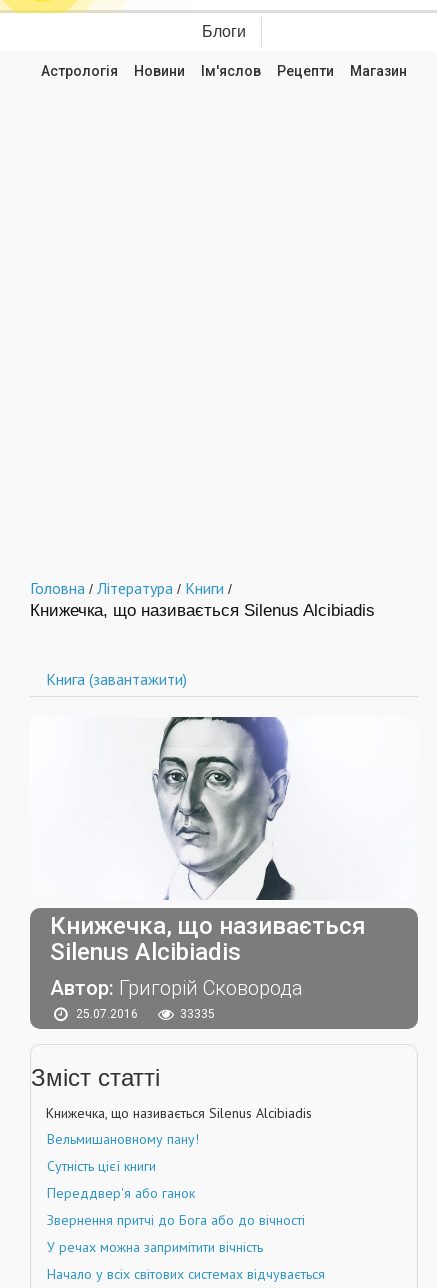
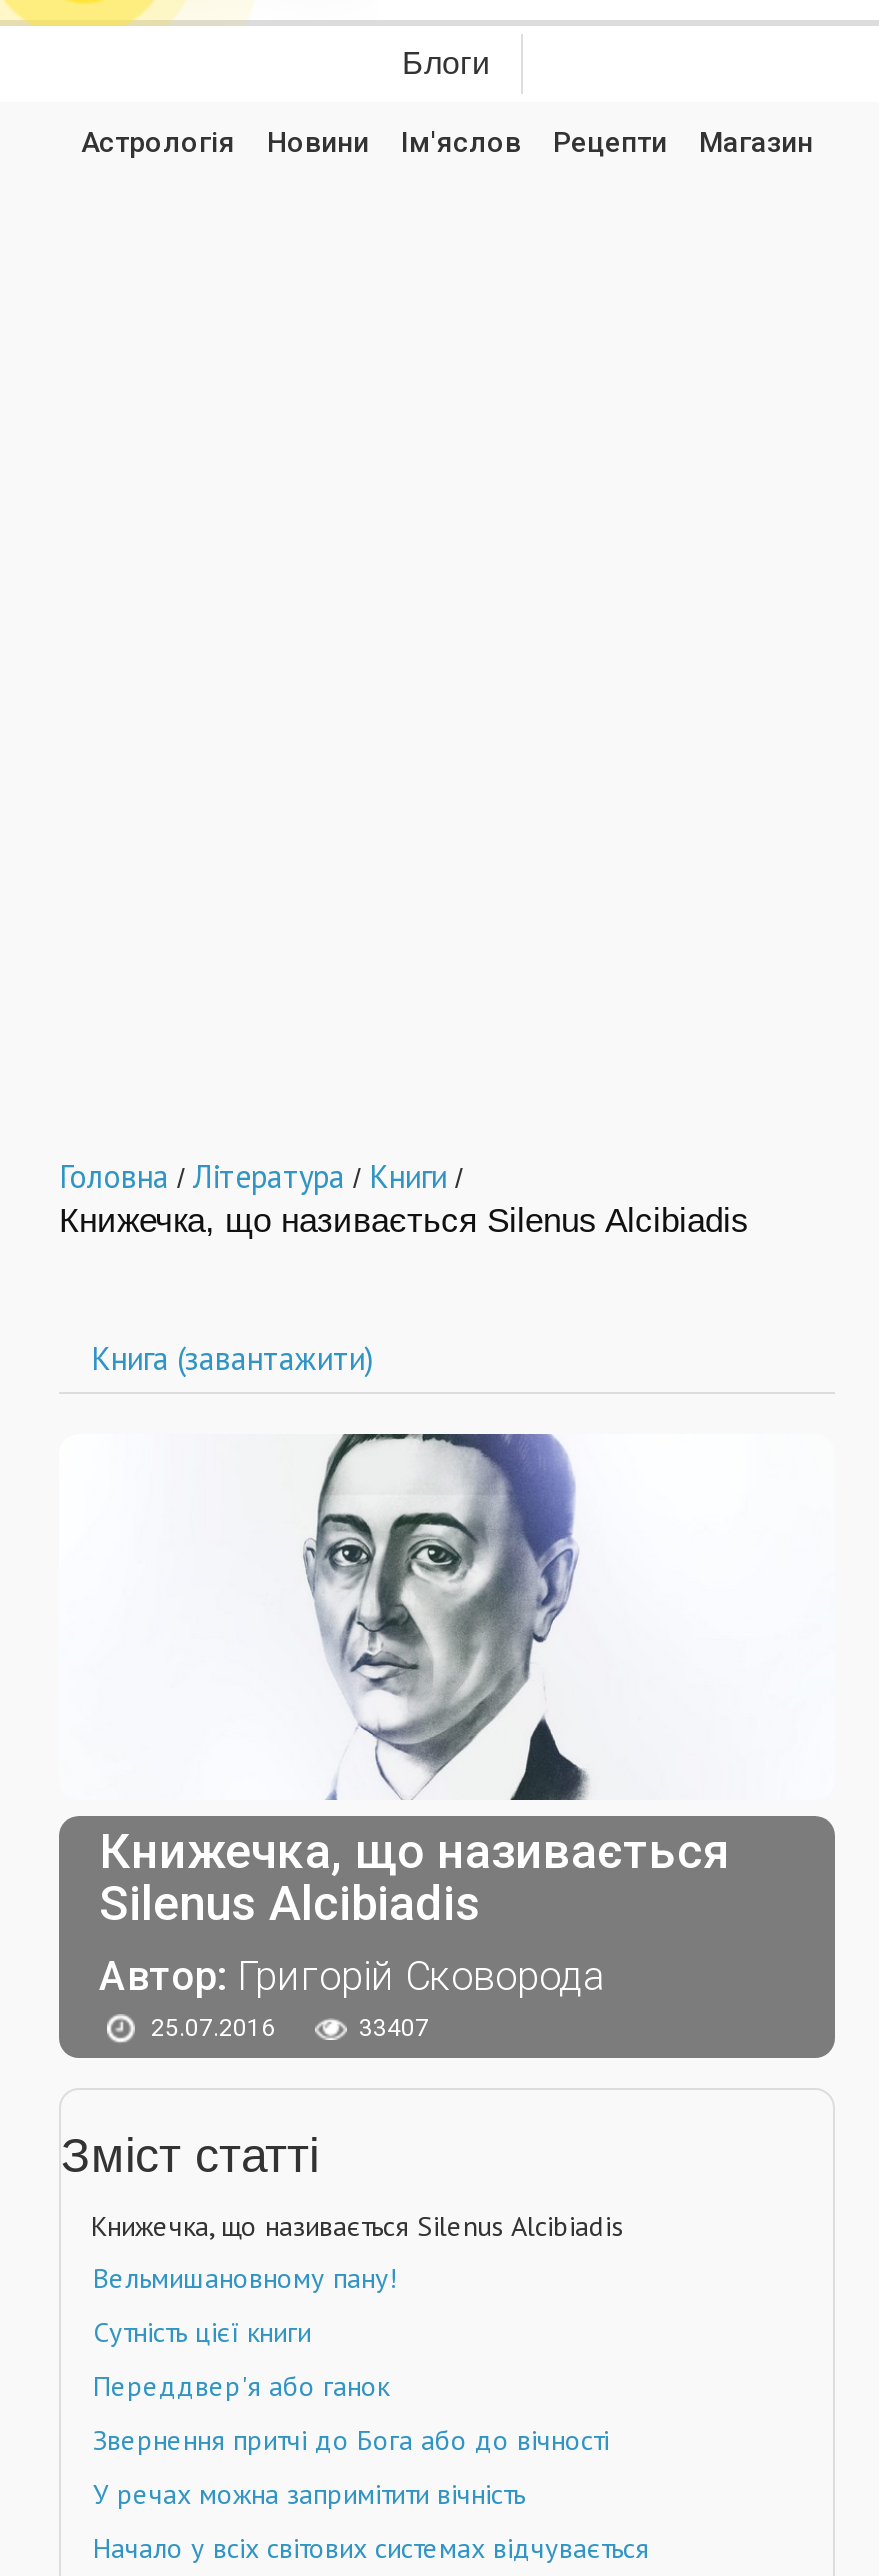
- 33335
+ 33407
